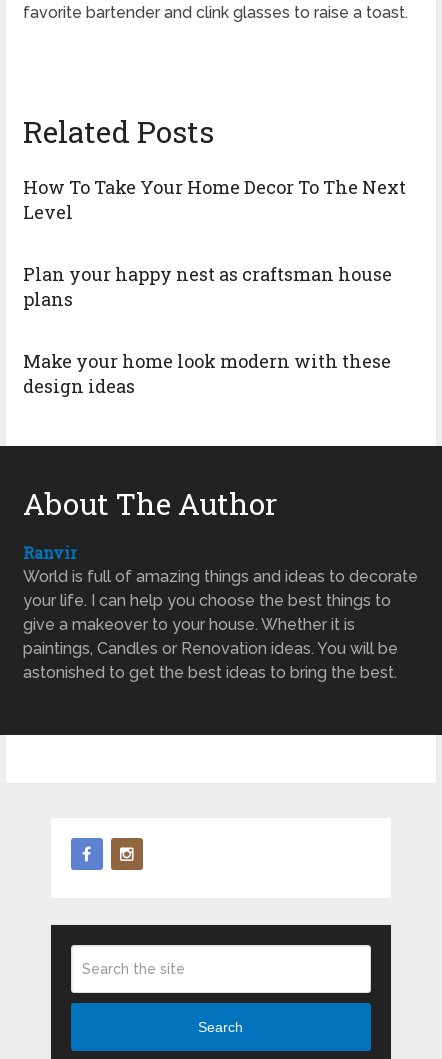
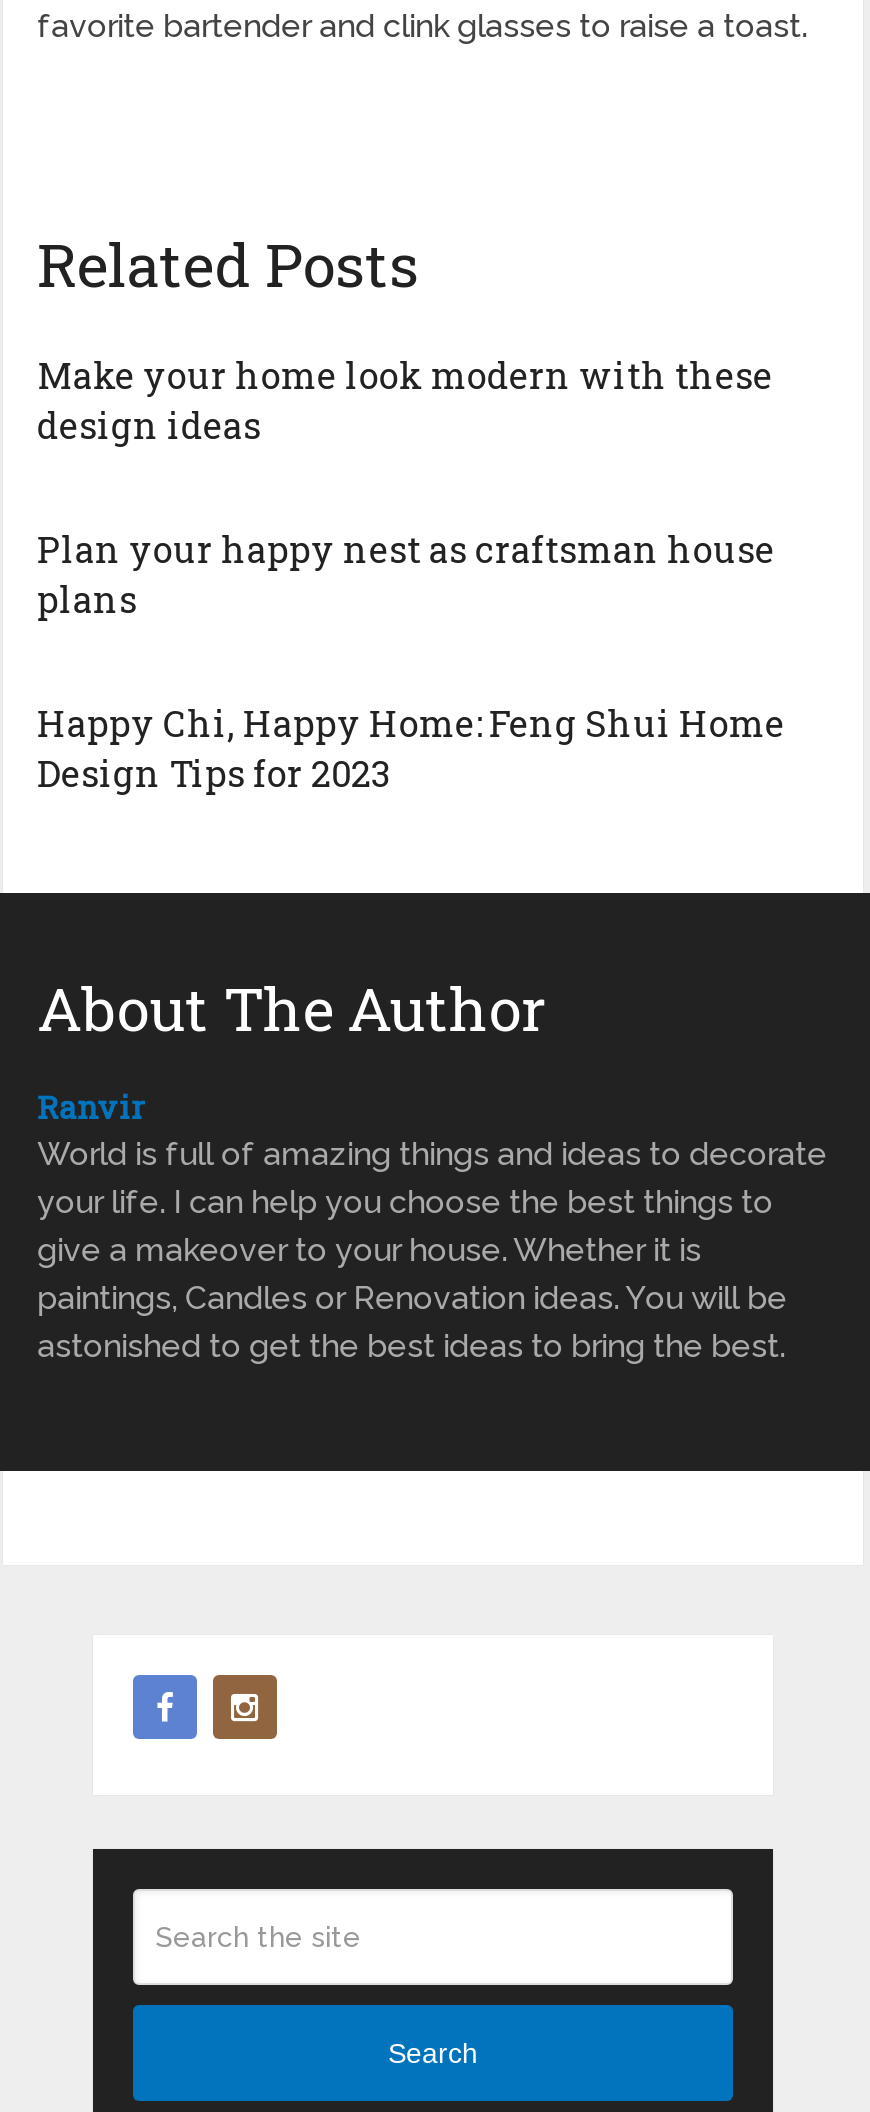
- How To Take Your Home Decor To The Next
- Level

+ Happy Chi, Happy Home: Feng Shui Home
+ Design Tips for 2023

moved up: Make your home look modern with these | design ideas
